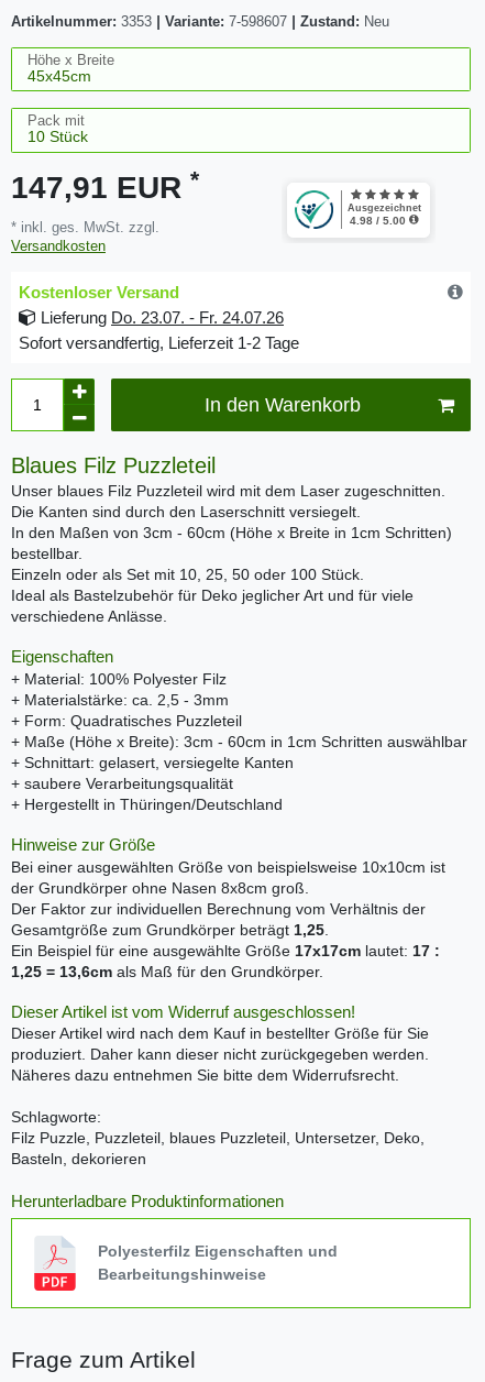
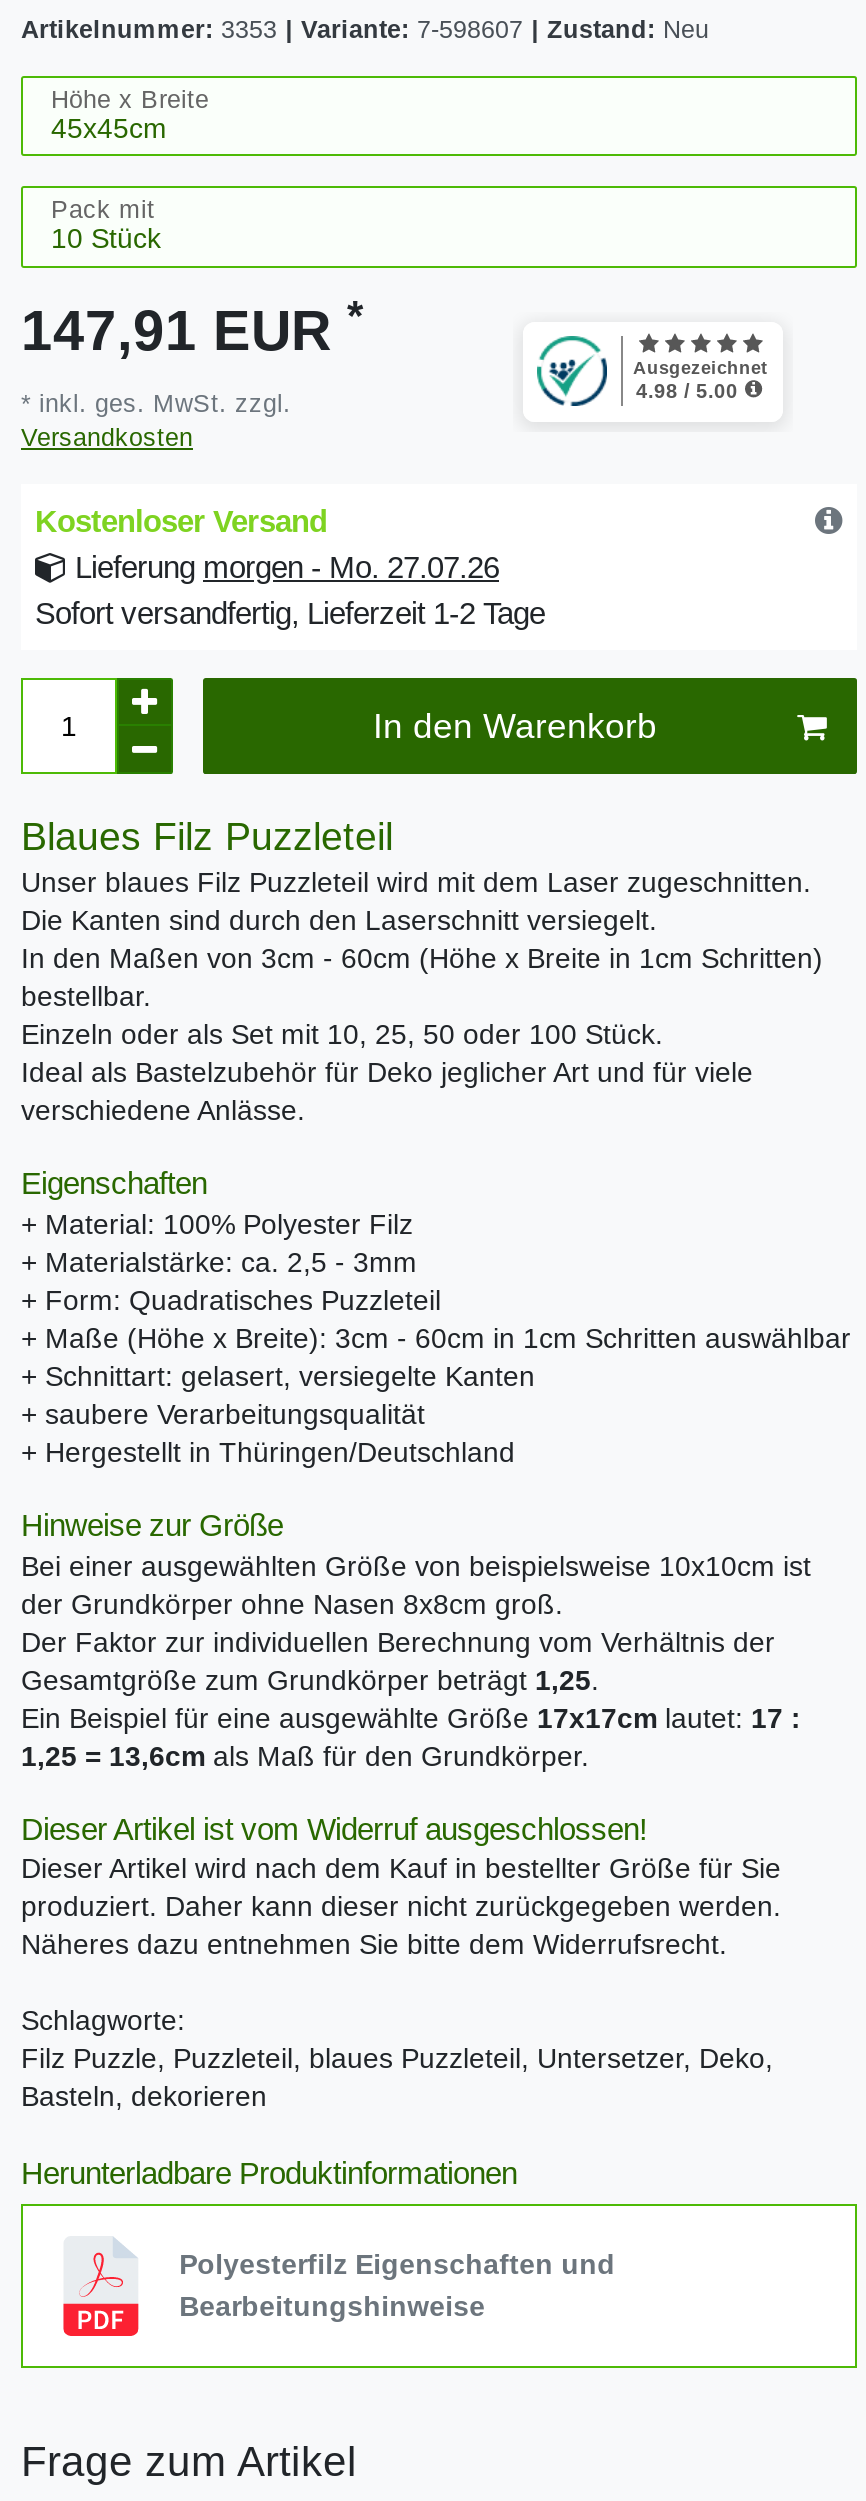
- Lieferung Do. 23.07. - Fr. 24.07.26
+ Lieferung morgen - Mo. 27.07.26
